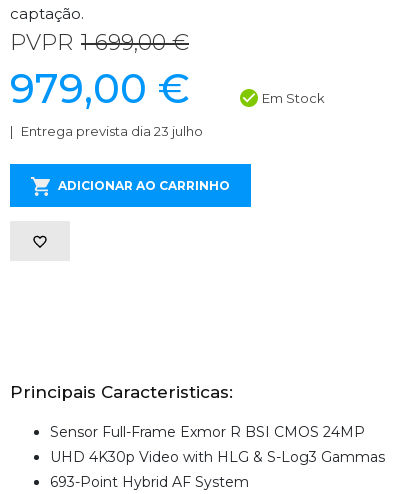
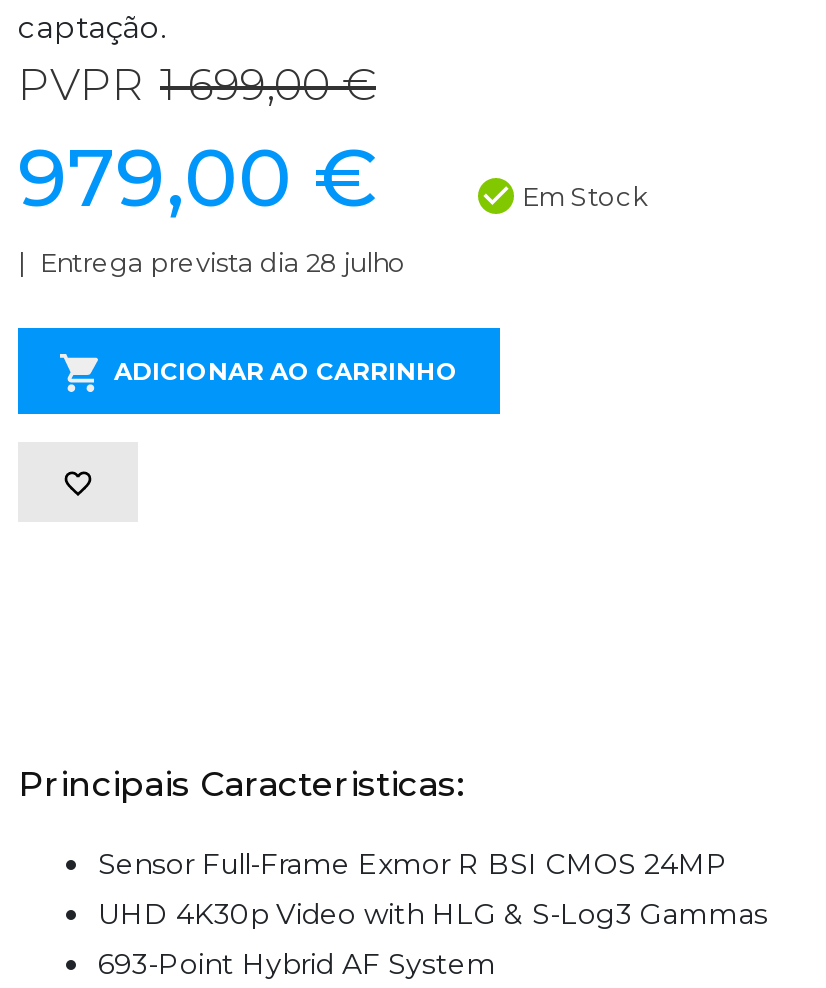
- Entrega prevista dia 23 julho
+ Entrega prevista dia 28 julho
